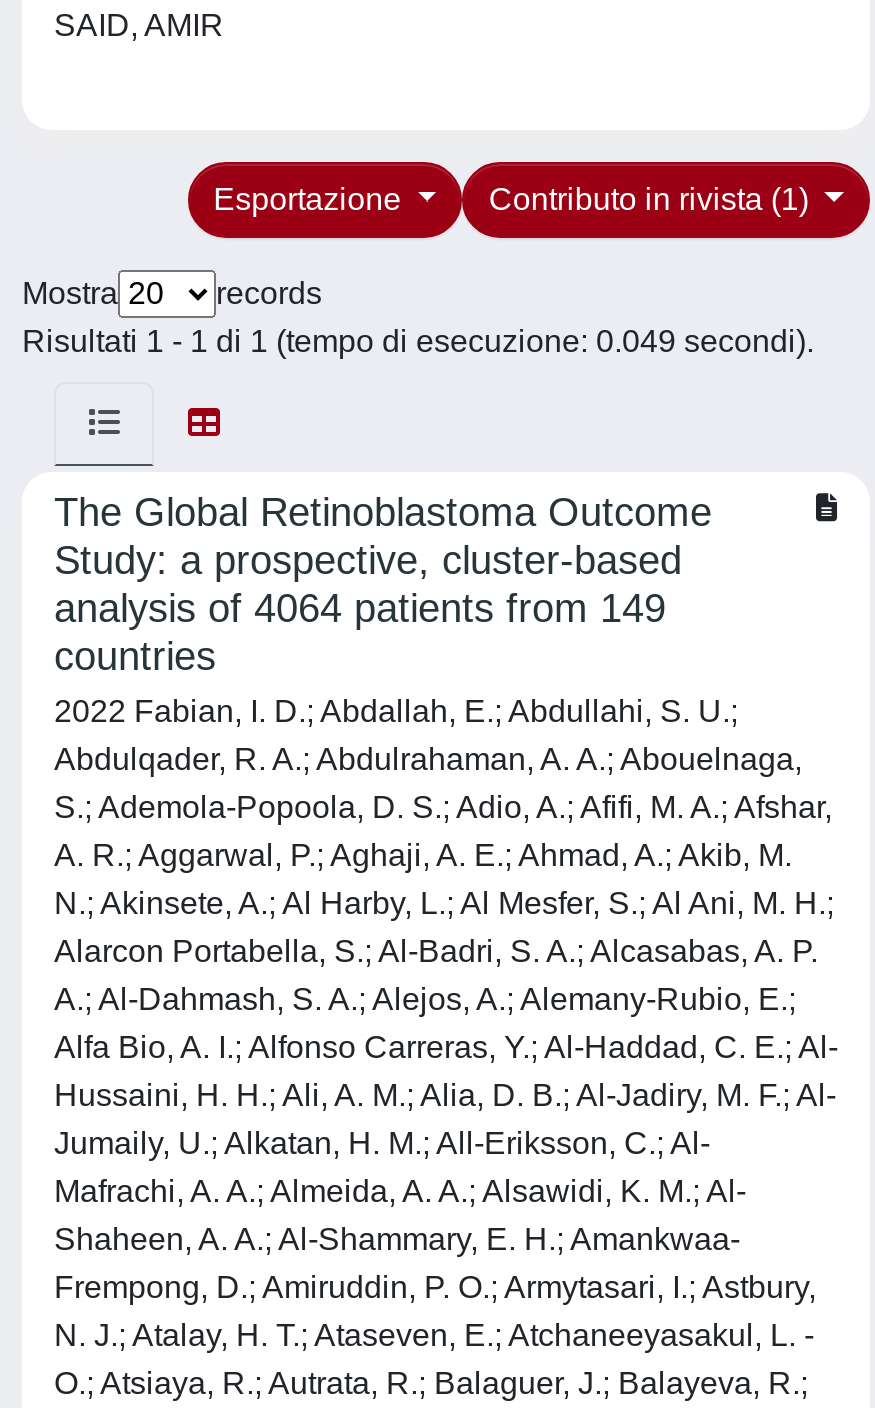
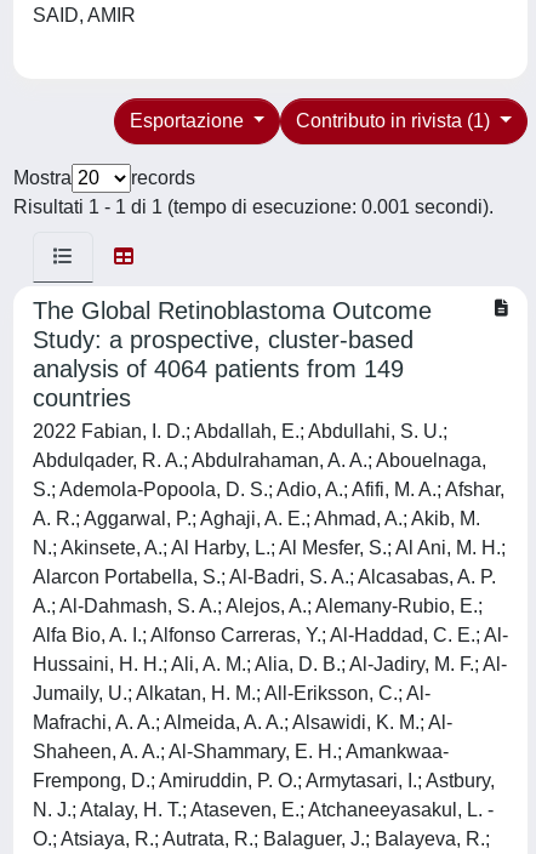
- Risultati 1 - 1 di 1 (tempo di esecuzione: 0.049 secondi).
+ Risultati 1 - 1 di 1 (tempo di esecuzione: 0.001 secondi).
